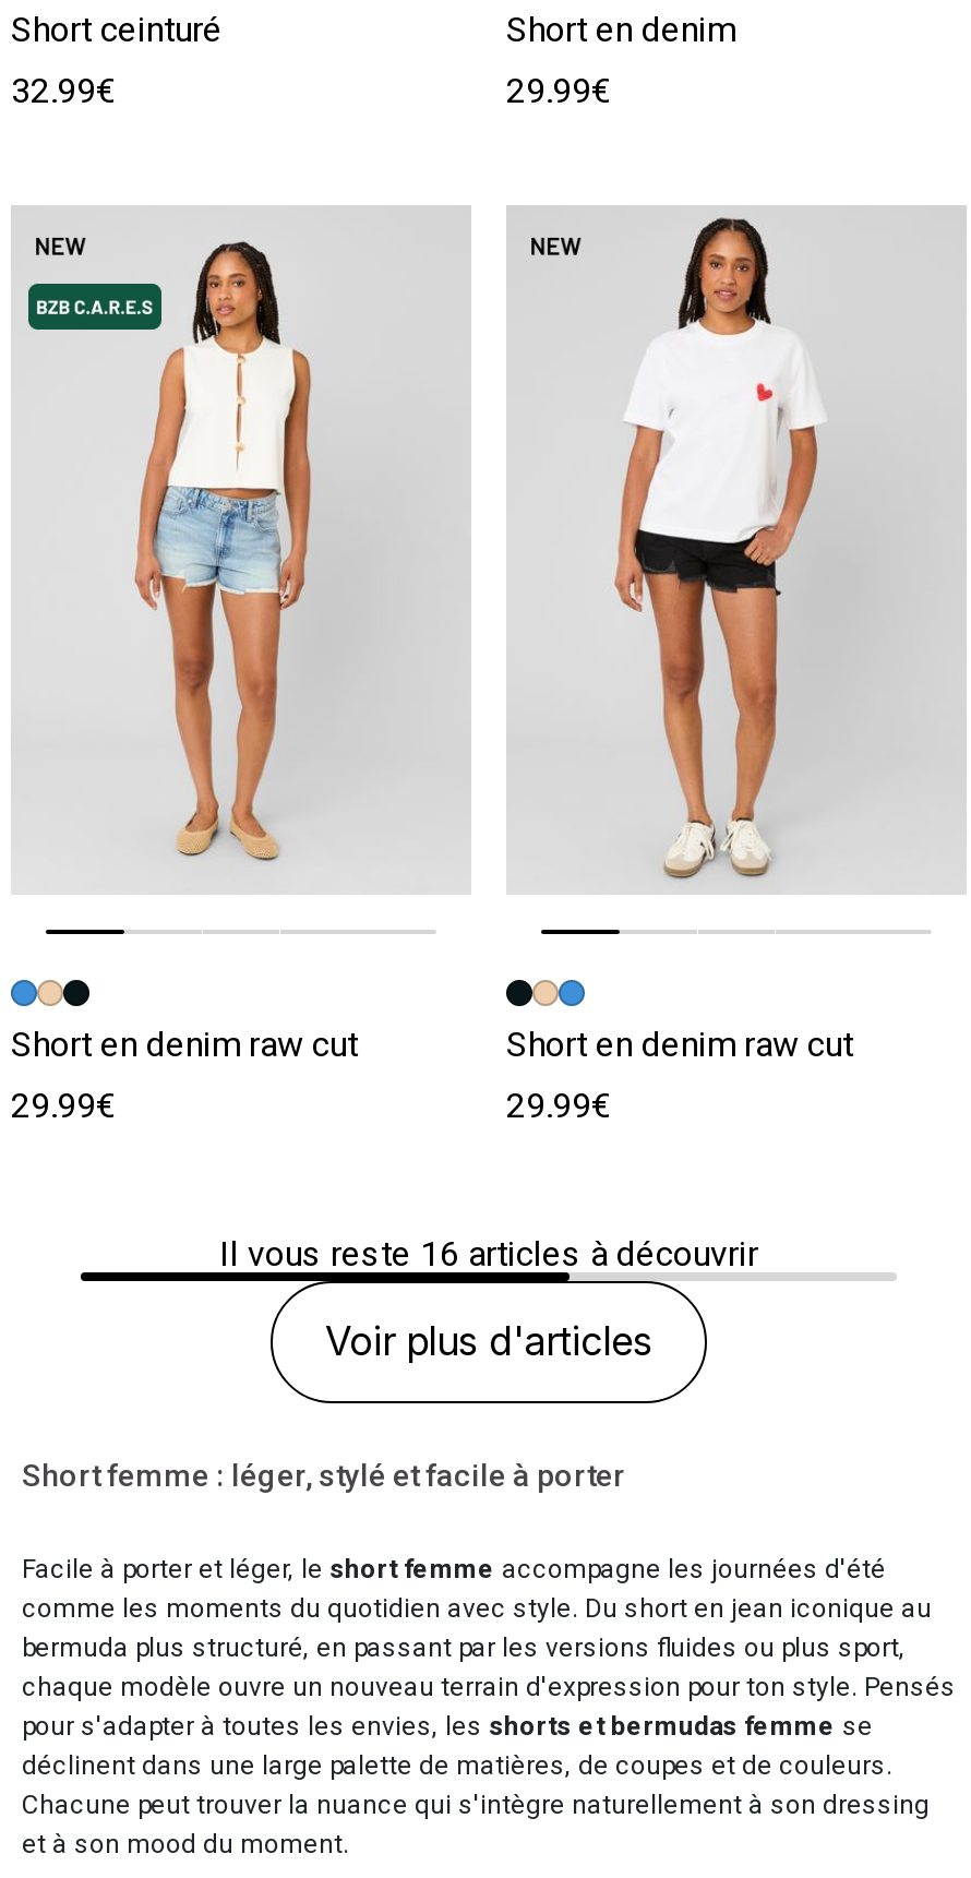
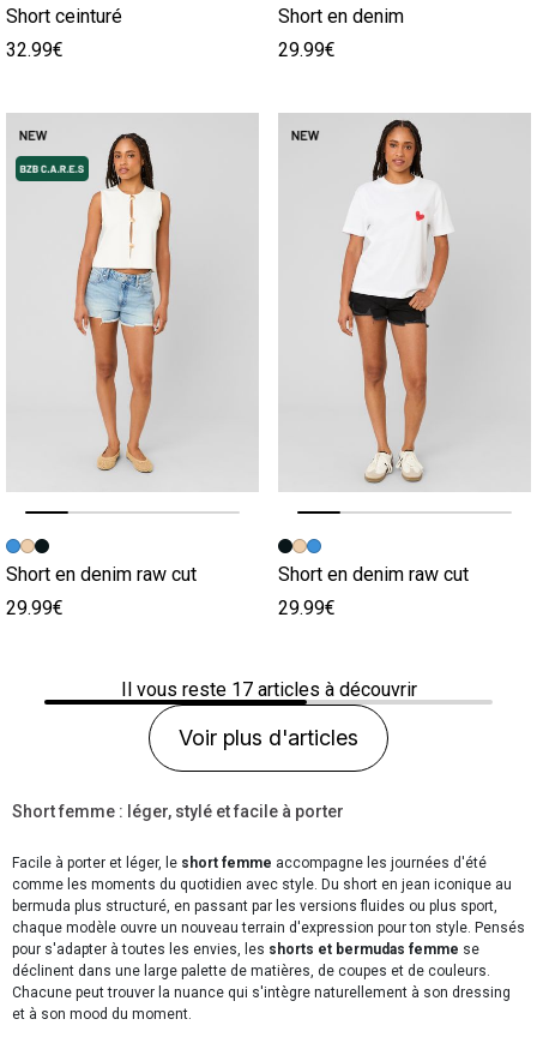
- Il vous reste 16 articles à découvrir
+ Il vous reste 17 articles à découvrir
